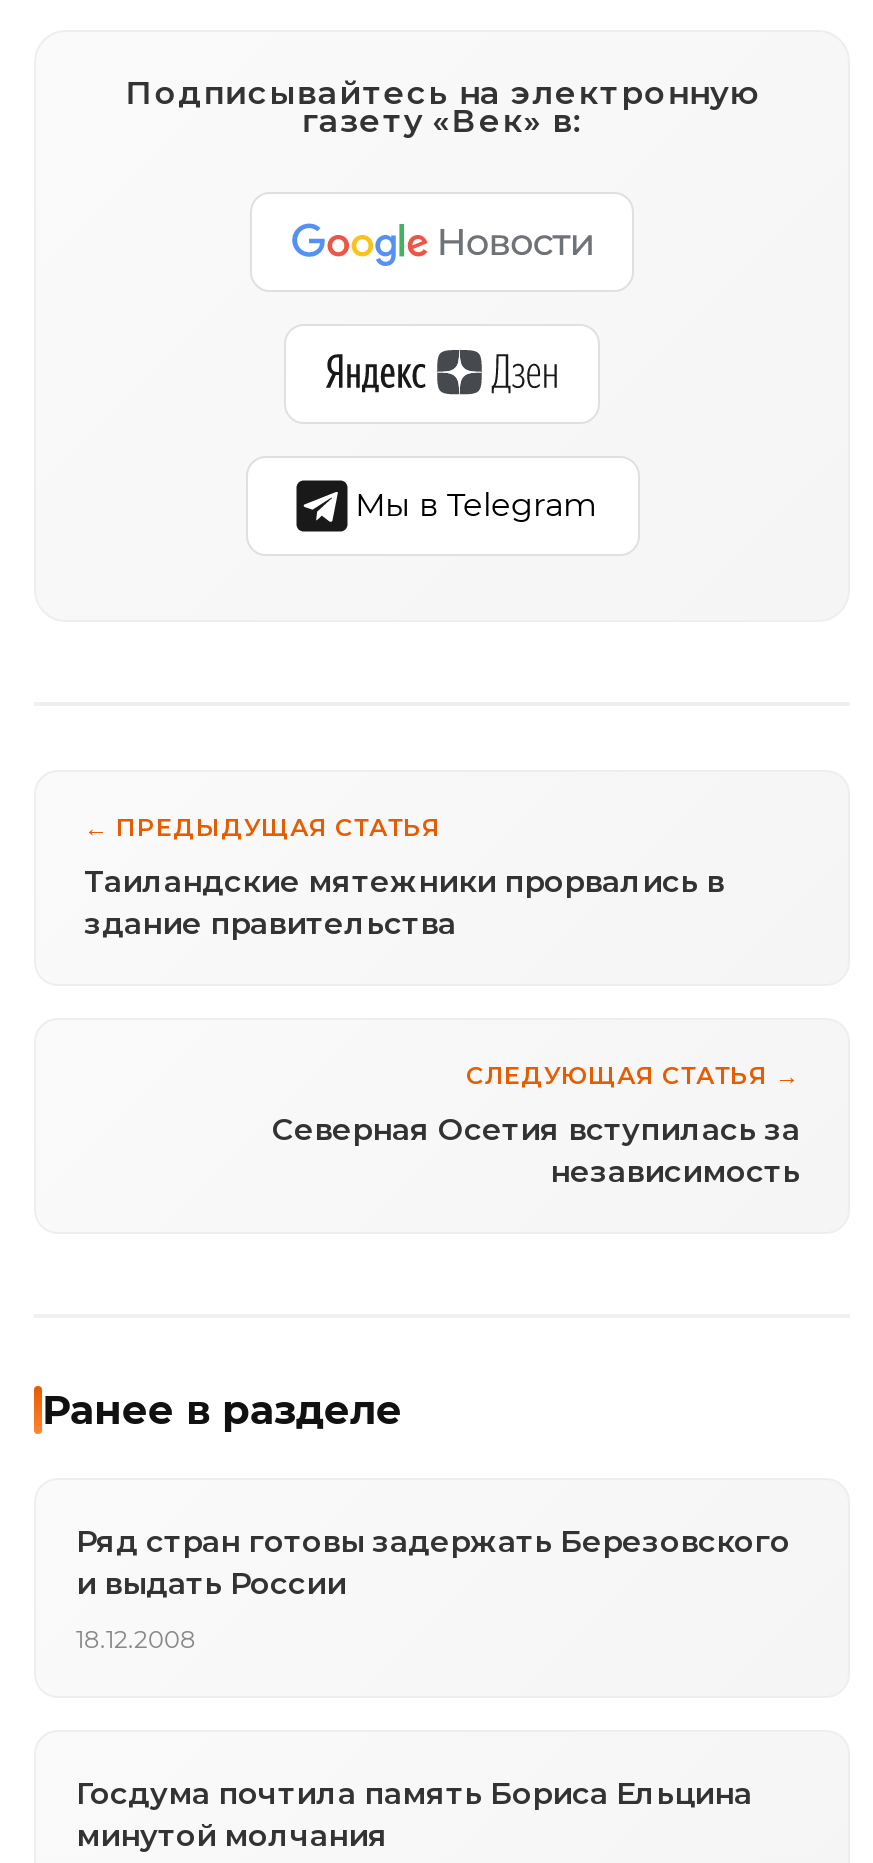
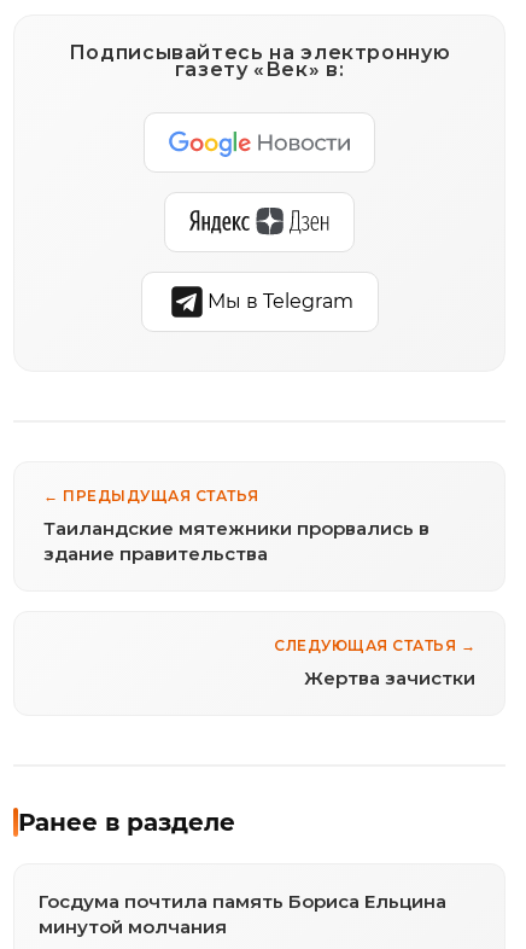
- Северная Осетия вступилась за
- независимость
+ Жертва зачистки

- Ряд стран готовы задержать Березовского
- и выдать России
- 18.12.2008
